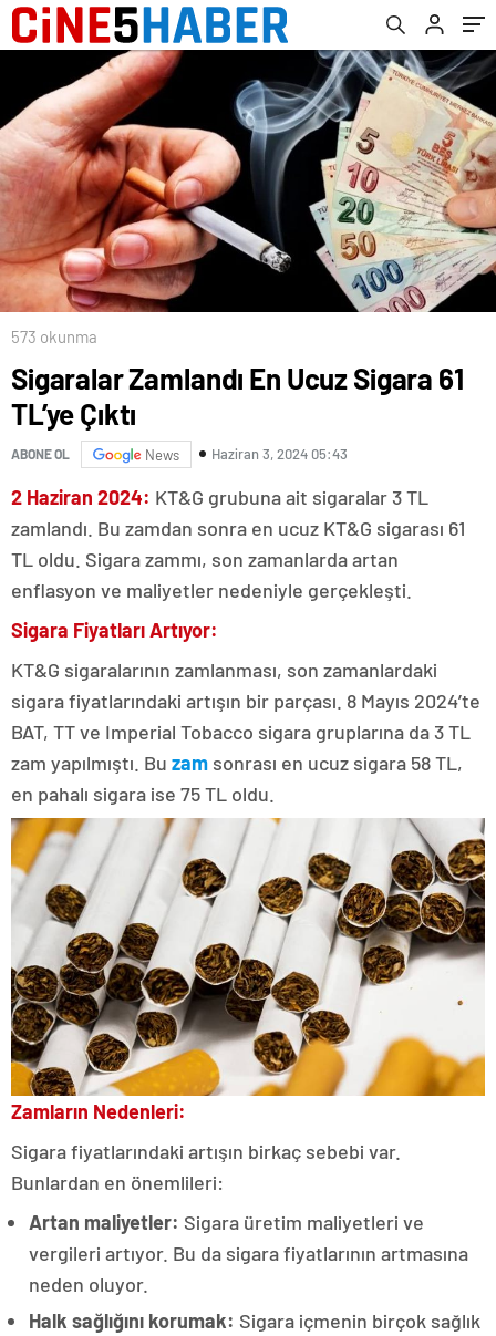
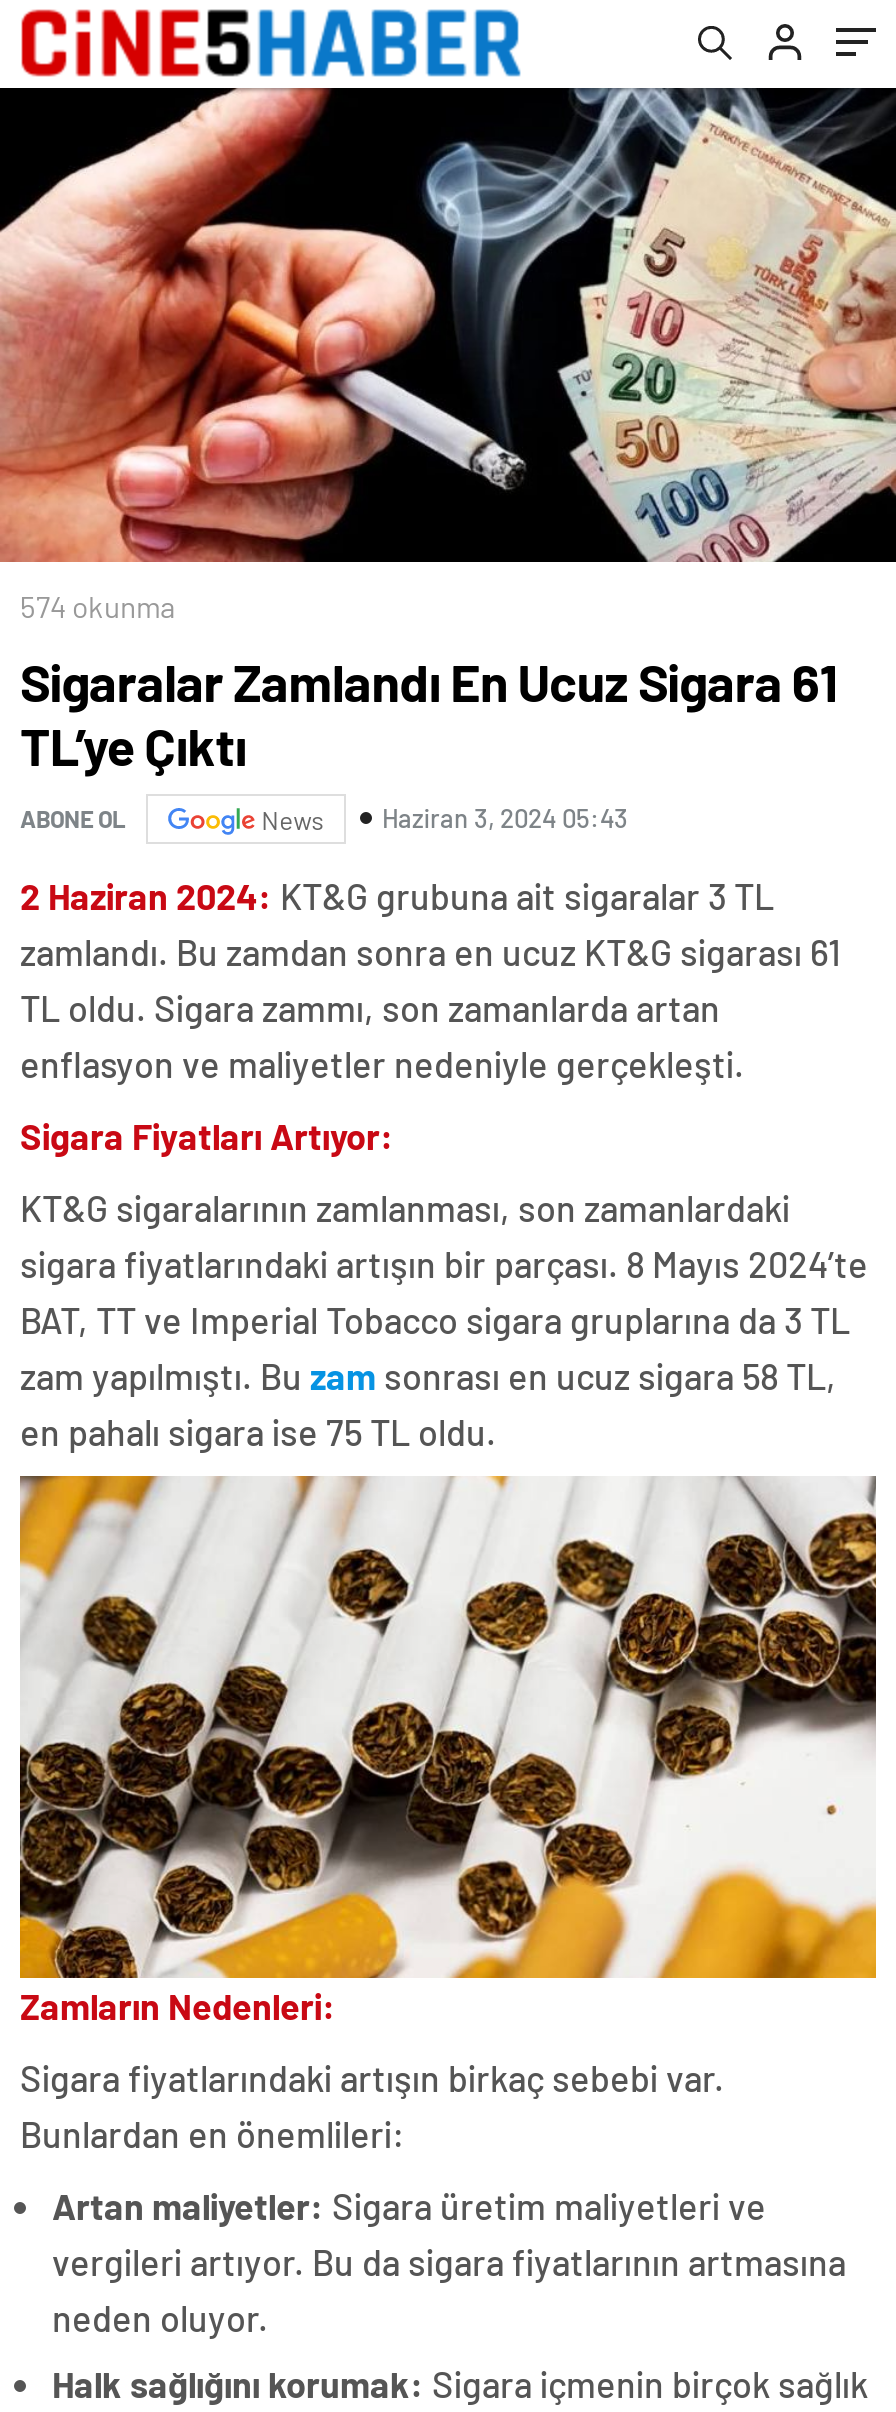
- 573 okunma
+ 574 okunma
